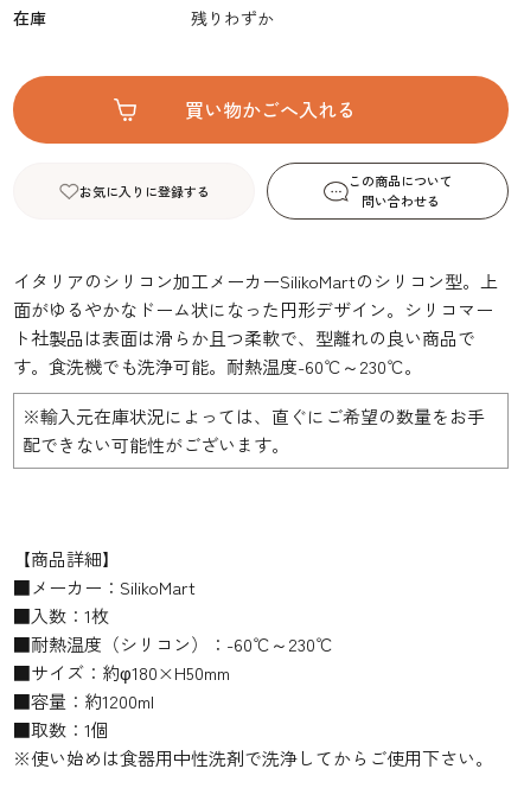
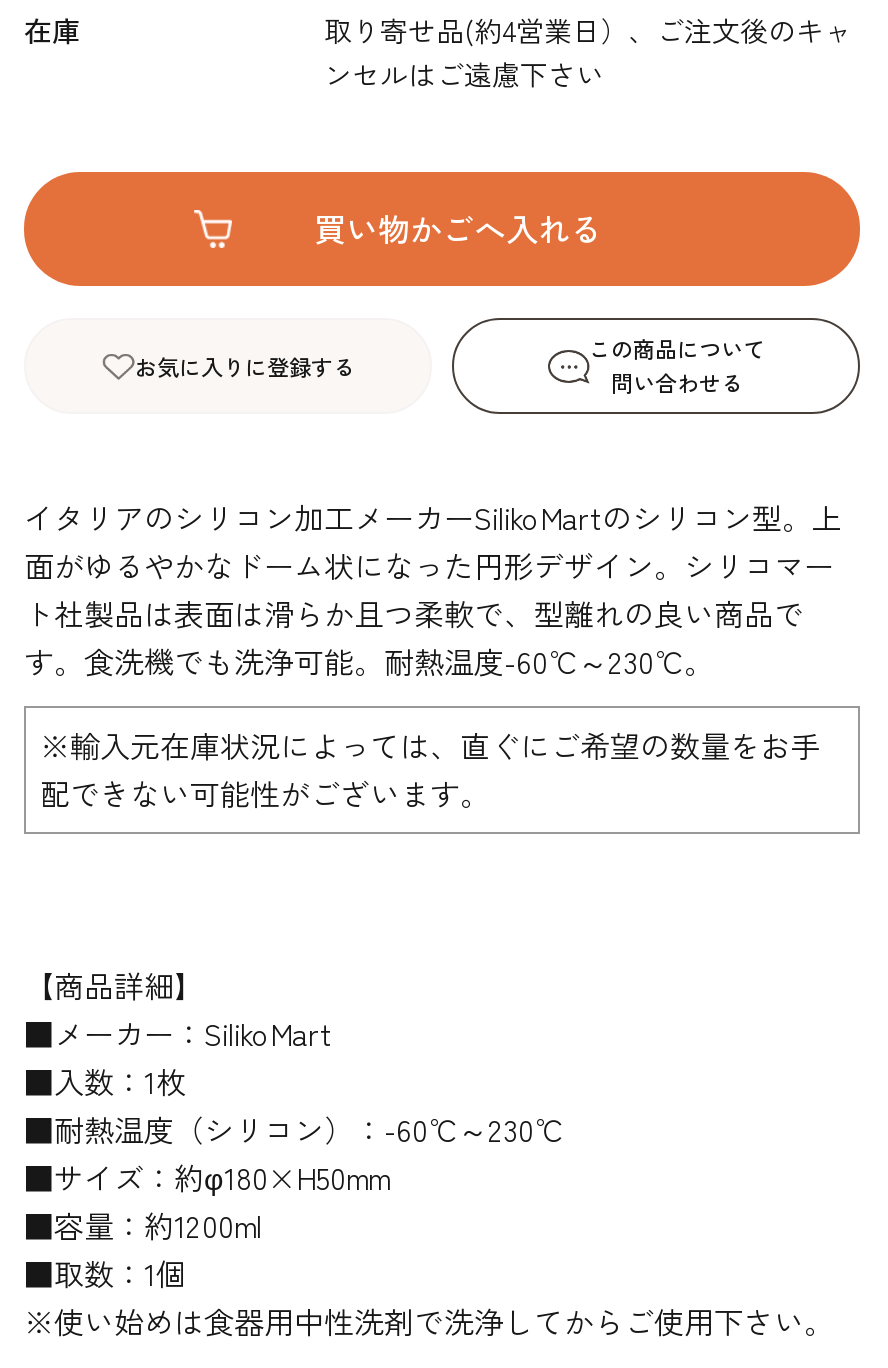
- 残りわずか
+ 取り寄せ品(約4営業日）、ご注文後のキャ
+ ンセルはご遠慮下さい
